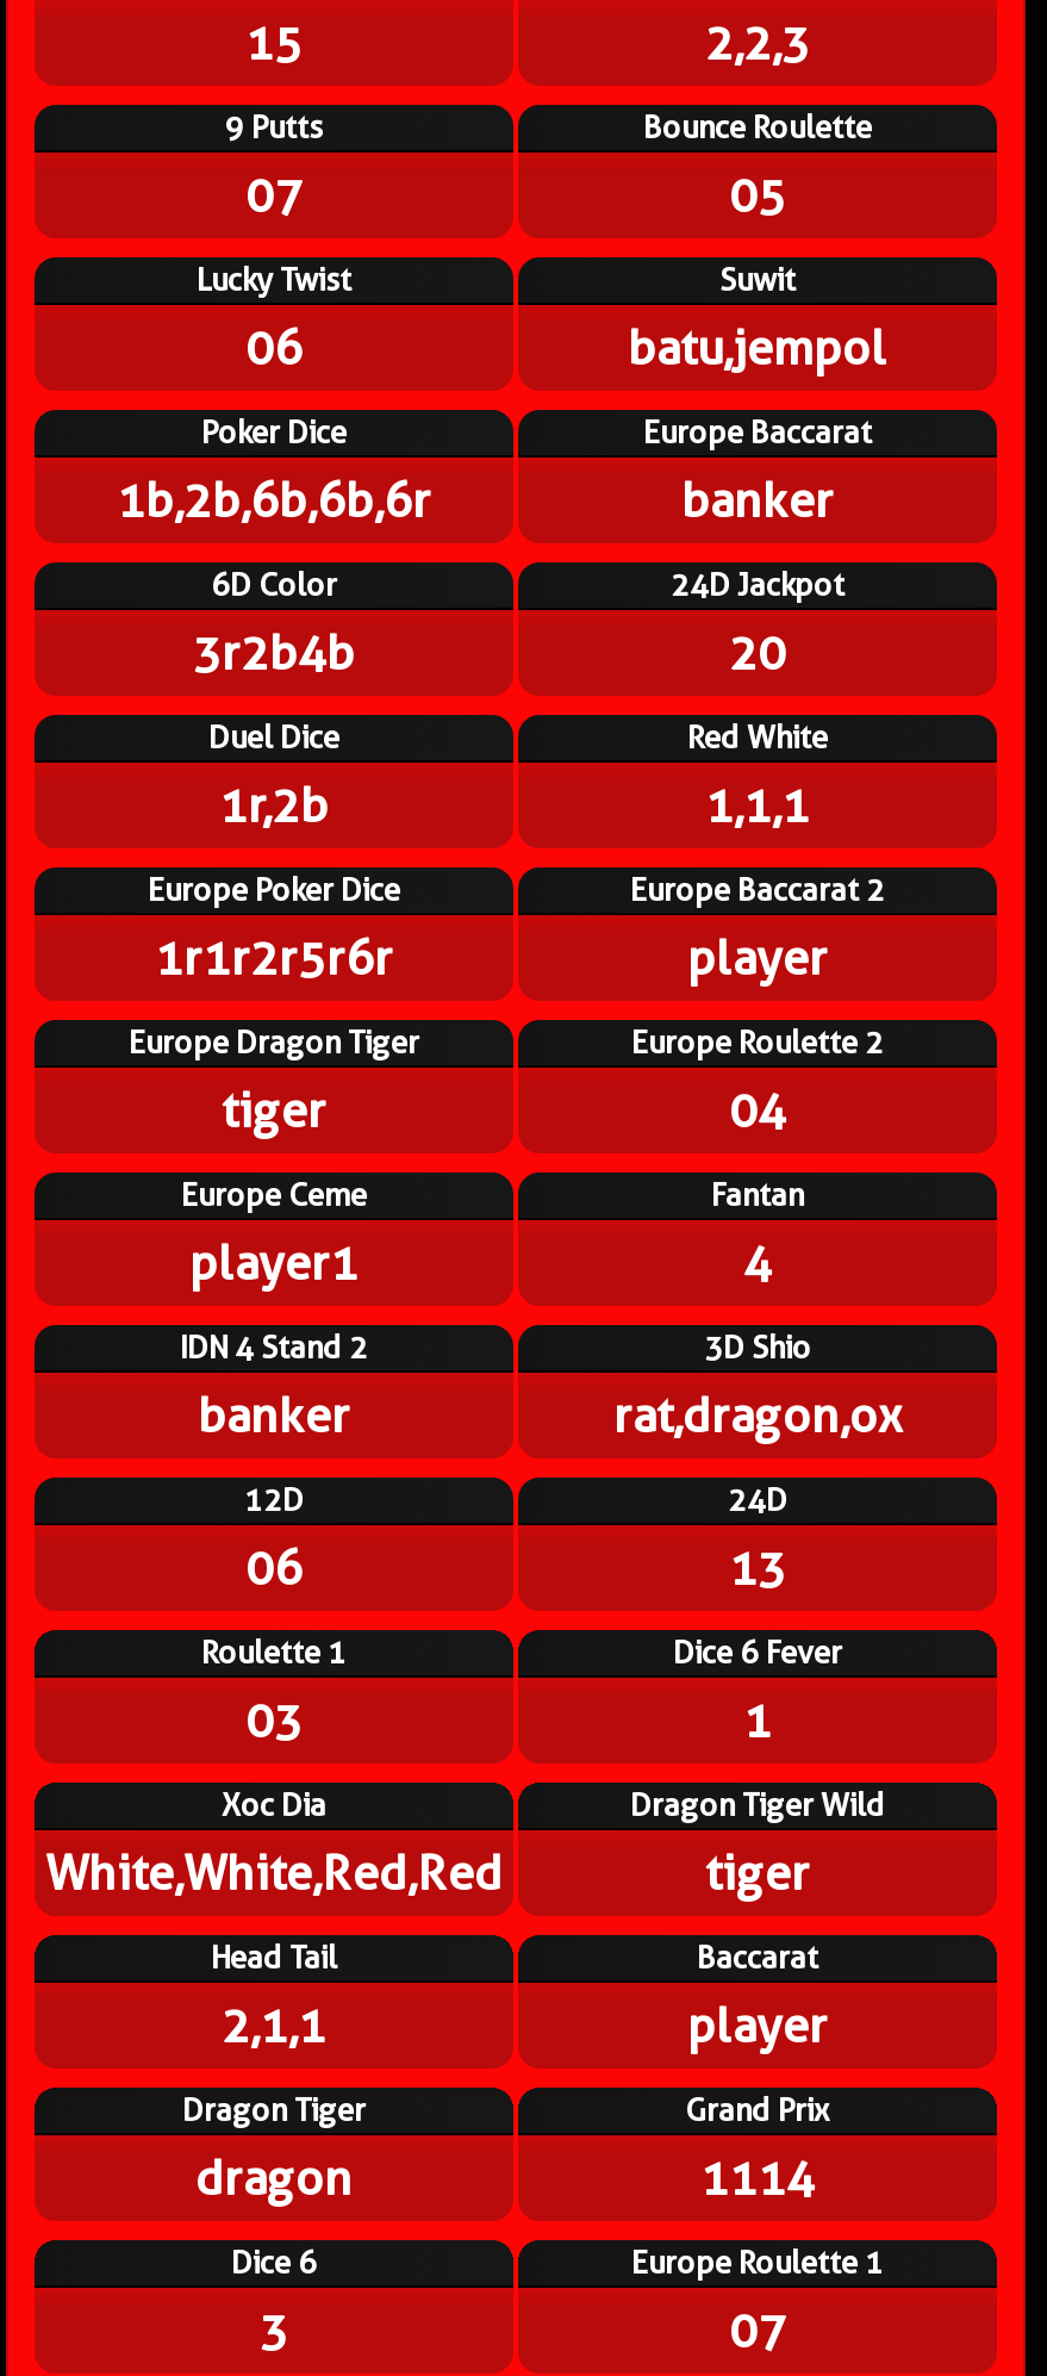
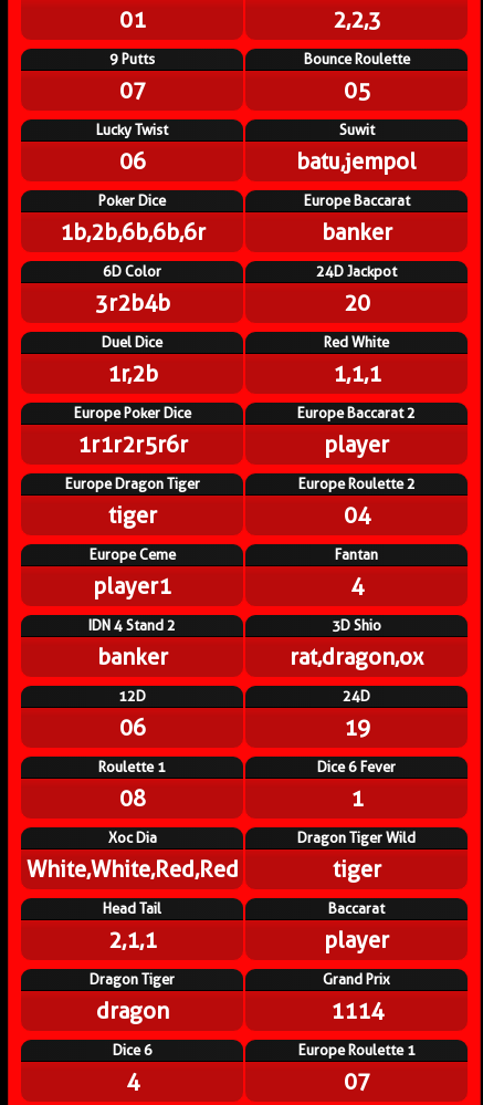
- 15
+ 01

- 13
+ 19

- 03
+ 08

- 3
+ 4
